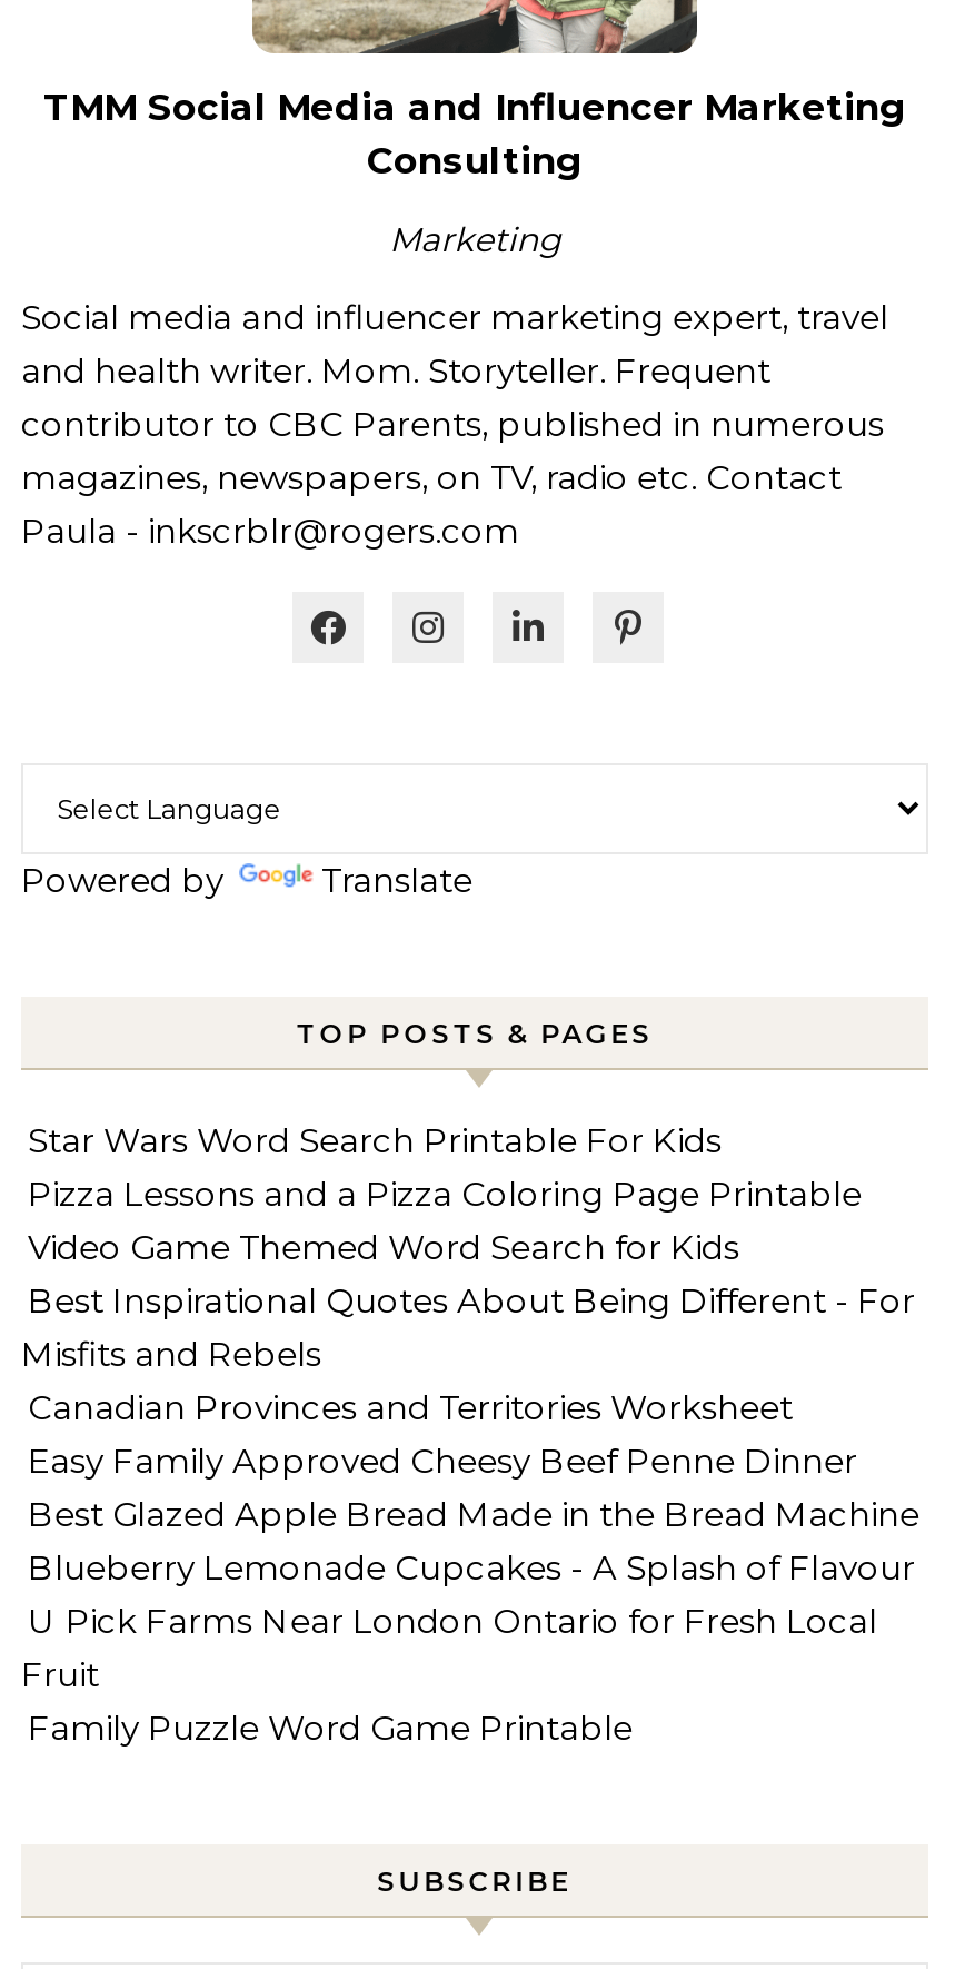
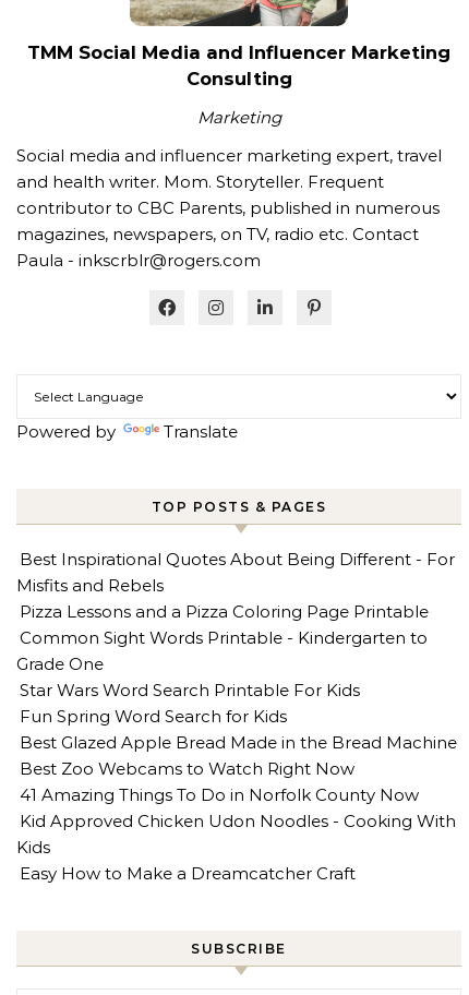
moved down: Star Wars Word Search Printable For Kids

moved down: Pizza Lessons and a Pizza Coloring Page Printable

- Video Game Themed Word Search for Kids

moved up: Best Inspirational Quotes About Being Different - For | Misfits and Rebels

- Canadian Provinces and Territories Worksheet
- Easy Family Approved Cheesy Beef Penne Dinner
+ Common Sight Words Printable - Kindergarten to
+ Grade One
+ Fun Spring Word Search for Kids

- Blueberry Lemonade Cupcakes - A Splash of Flavour
- U Pick Farms Near London Ontario for Fresh Local
- Fruit
- Family Puzzle Word Game Printable
+ Best Zoo Webcams to Watch Right Now
+ 41 Amazing Things To Do in Norfolk County Now
+ Kid Approved Chicken Udon Noodles - Cooking With
+ Kids
+ Easy How to Make a Dreamcatcher Craft
